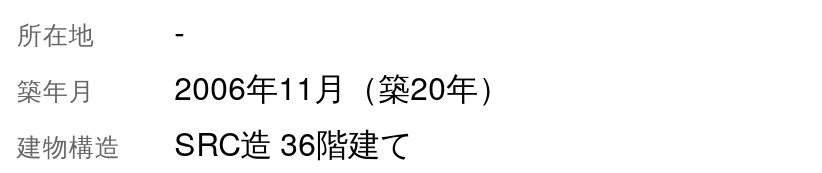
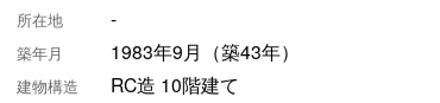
- 2006年11月（築20年）
+ 1983年9月（築43年）

- 建物構造 SRC造 36階建て
+ 建物構造 RC造 10階建て
